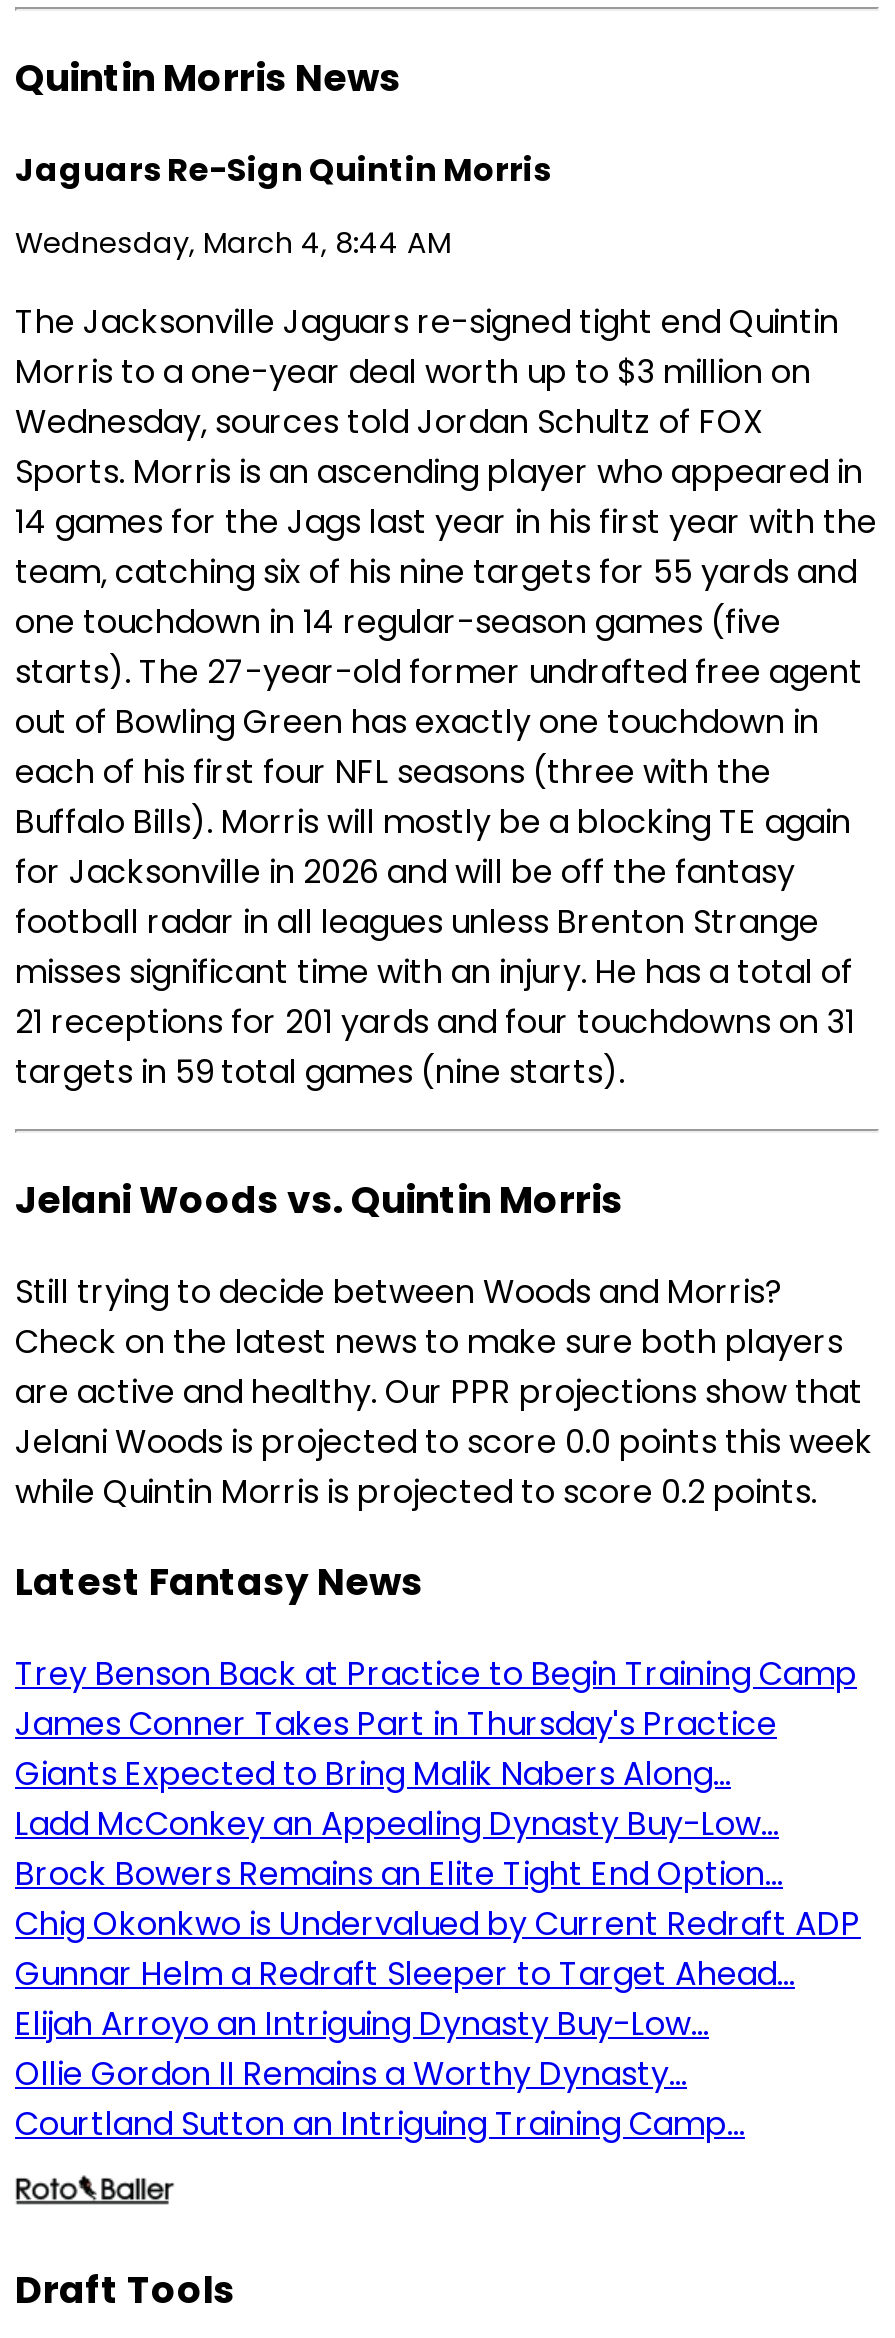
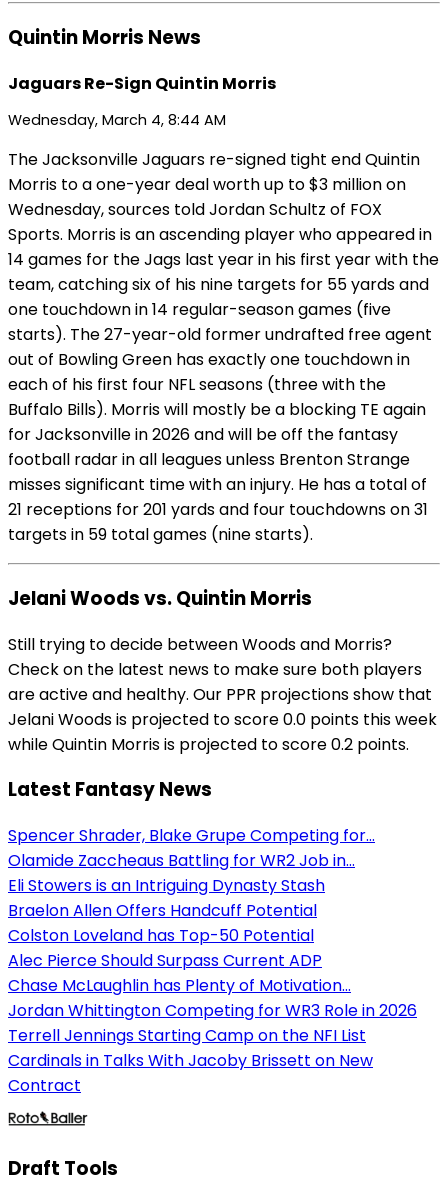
- Trey Benson Back at Practice to Begin Training Camp
- James Conner Takes Part in Thursday's Practice
- Giants Expected to Bring Malik Nabers Along...
- Ladd McConkey an Appealing Dynasty Buy-Low...
- Brock Bowers Remains an Elite Tight End Option...
- Chig Okonkwo is Undervalued by Current Redraft ADP
- Gunnar Helm a Redraft Sleeper to Target Ahead...
- Elijah Arroyo an Intriguing Dynasty Buy-Low...
- Ollie Gordon II Remains a Worthy Dynasty...
- Courtland Sutton an Intriguing Training Camp...
+ Spencer Shrader, Blake Grupe Competing for...
+ Olamide Zaccheaus Battling for WR2 Job in...
+ Eli Stowers is an Intriguing Dynasty Stash
+ Braelon Allen Offers Handcuff Potential
+ Colston Loveland has Top-50 Potential
+ Alec Pierce Should Surpass Current ADP
+ Chase McLaughlin has Plenty of Motivation...
+ Jordan Whittington Competing for WR3 Role in 2026
+ Terrell Jennings Starting Camp on the NFI List
+ Cardinals in Talks With Jacoby Brissett on New
+ Contract
